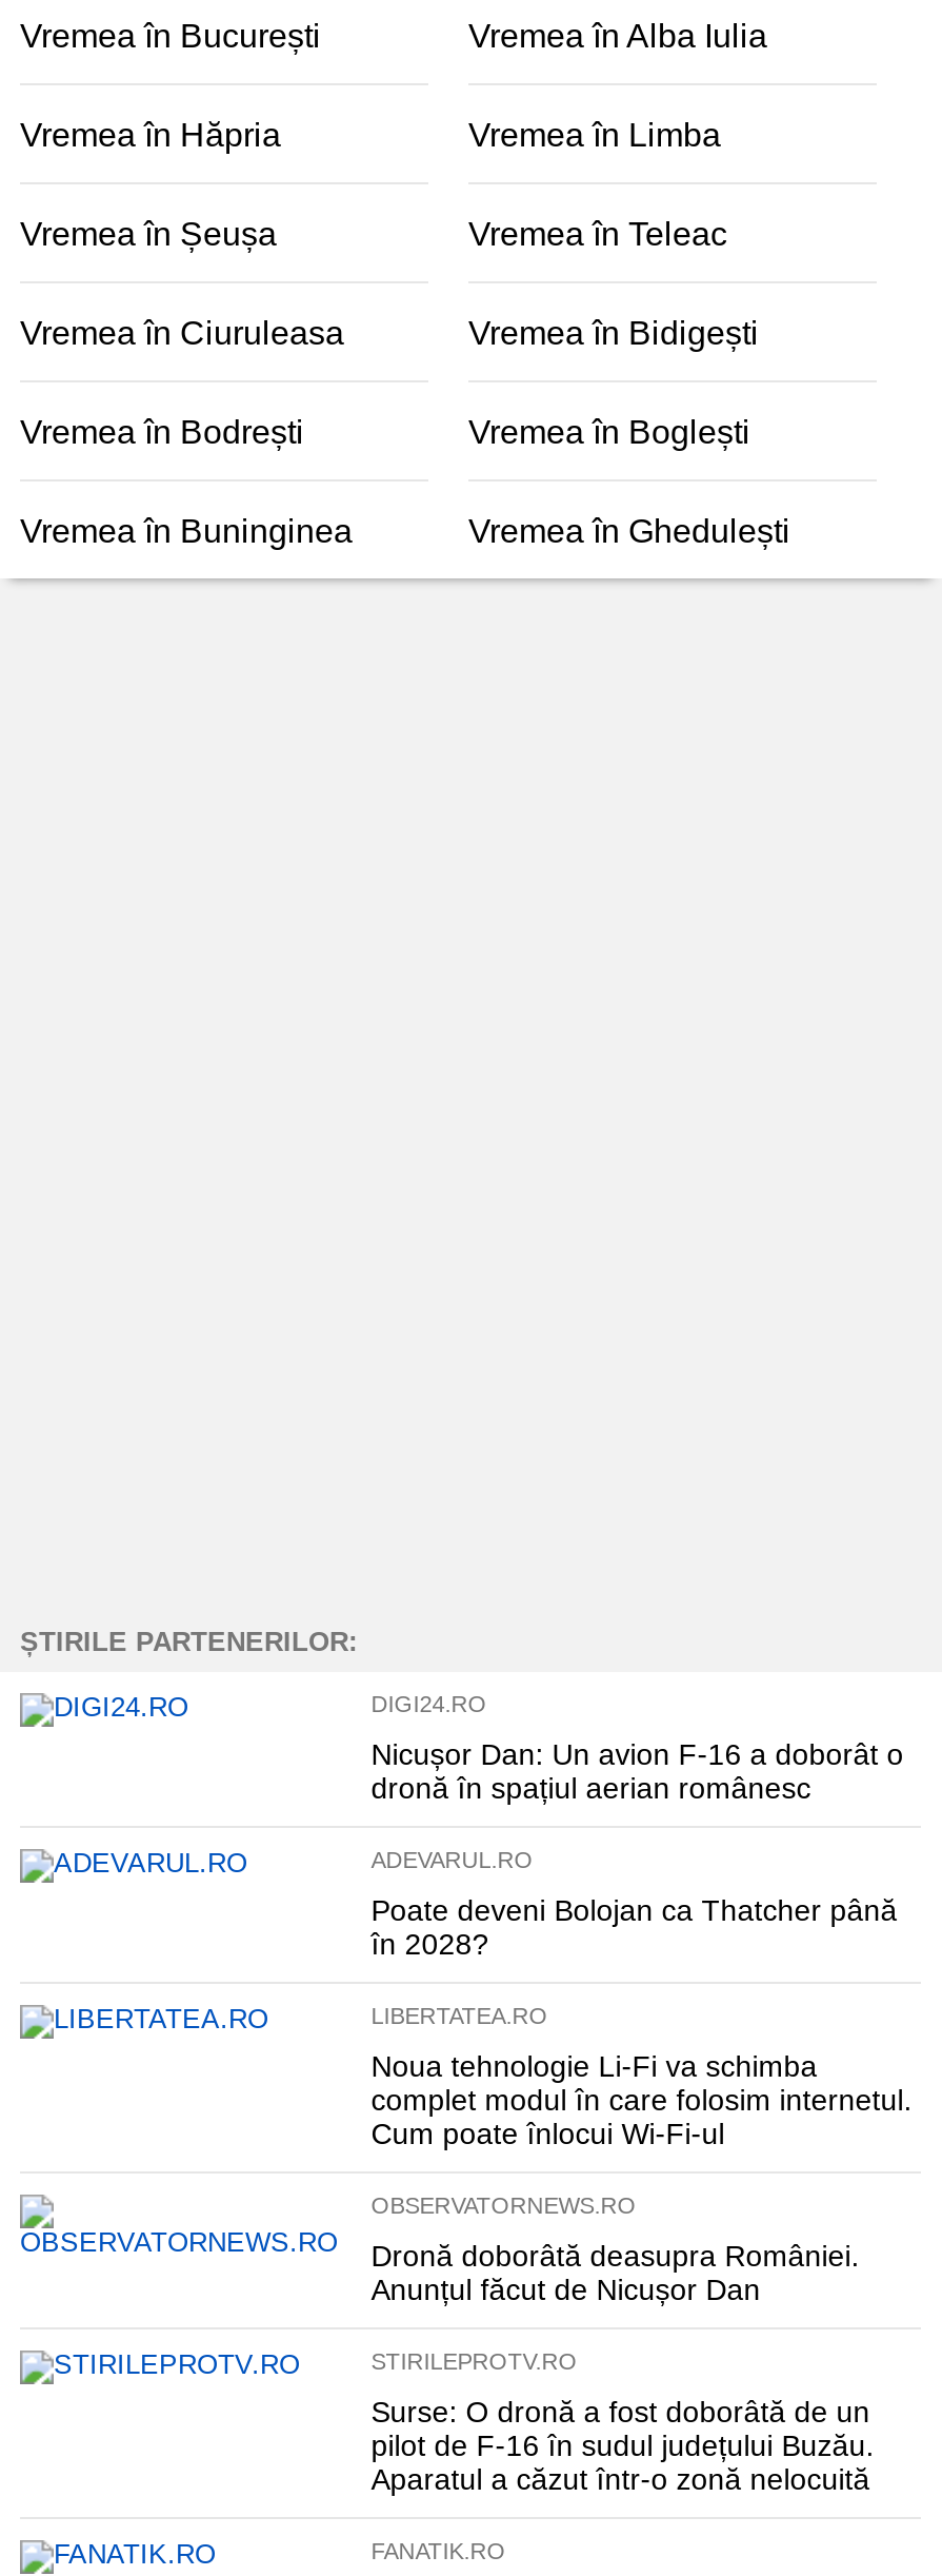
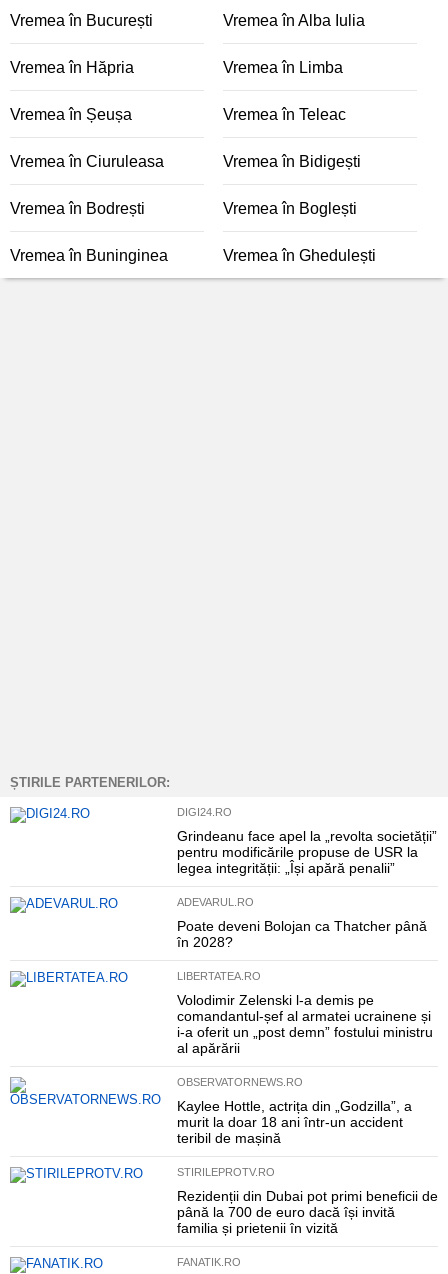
- Nicușor Dan: Un avion F-16 a doborât o
- dronă în spațiul aerian românesc
+ Grindeanu face apel la „revolta societății”
+ pentru modificările propuse de USR la
+ legea integrității: „Își apără penalii”

- Noua tehnologie Li-Fi va schimba
- complet modul în care folosim internetul.
- Cum poate înlocui Wi-Fi-ul
+ Volodimir Zelenski l-a demis pe
+ comandantul-șef al armatei ucrainene și
+ i-a oferit un „post demn” fostului ministru
+ al apărării

- Dronă doborâtă deasupra României.
- Anunțul făcut de Nicușor Dan
+ Kaylee Hottle, actrița din „Godzilla”, a
+ murit la doar 18 ani într-un accident
+ teribil de mașină

- Surse: O dronă a fost doborâtă de un
- pilot de F-16 în sudul județului Buzău.
- Aparatul a căzut într-o zonă nelocuită
+ Rezidenții din Dubai pot primi beneficii de
+ până la 700 de euro dacă își invită
+ familia și prietenii în vizită
